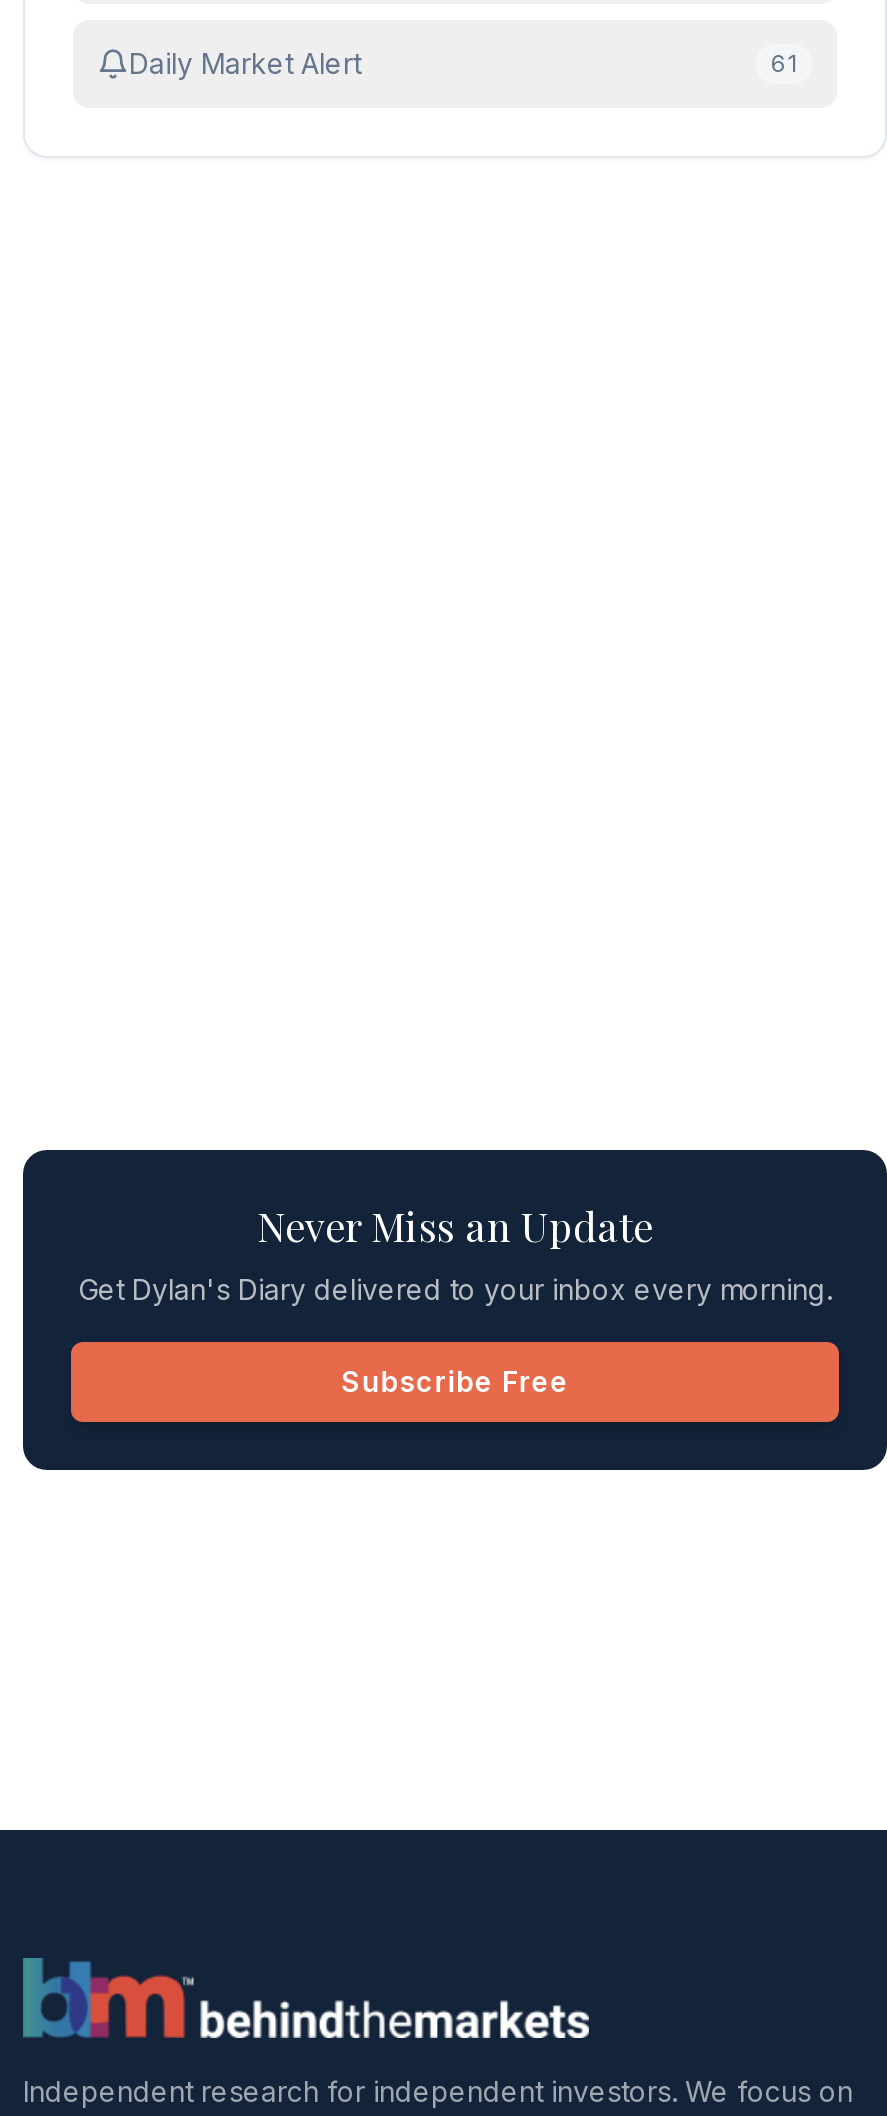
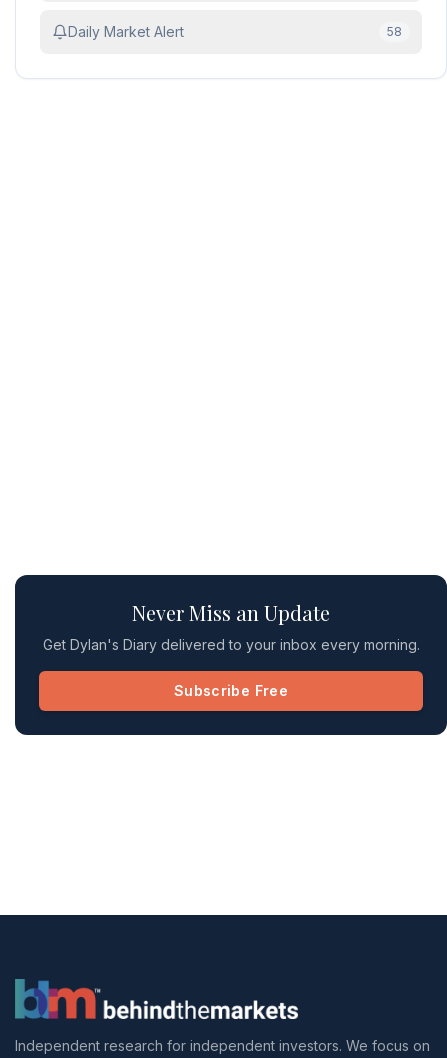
- 61
+ 58
